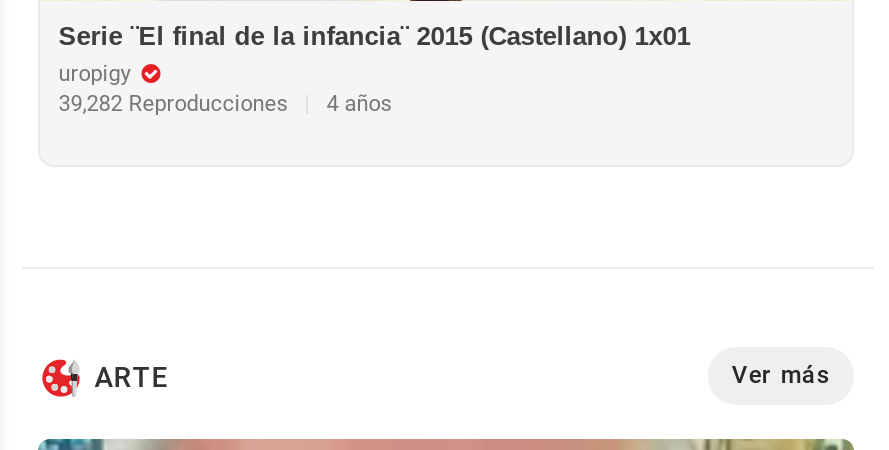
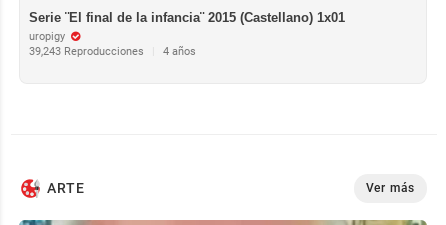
- 39,282 Reproducciones
+ 39,243 Reproducciones
